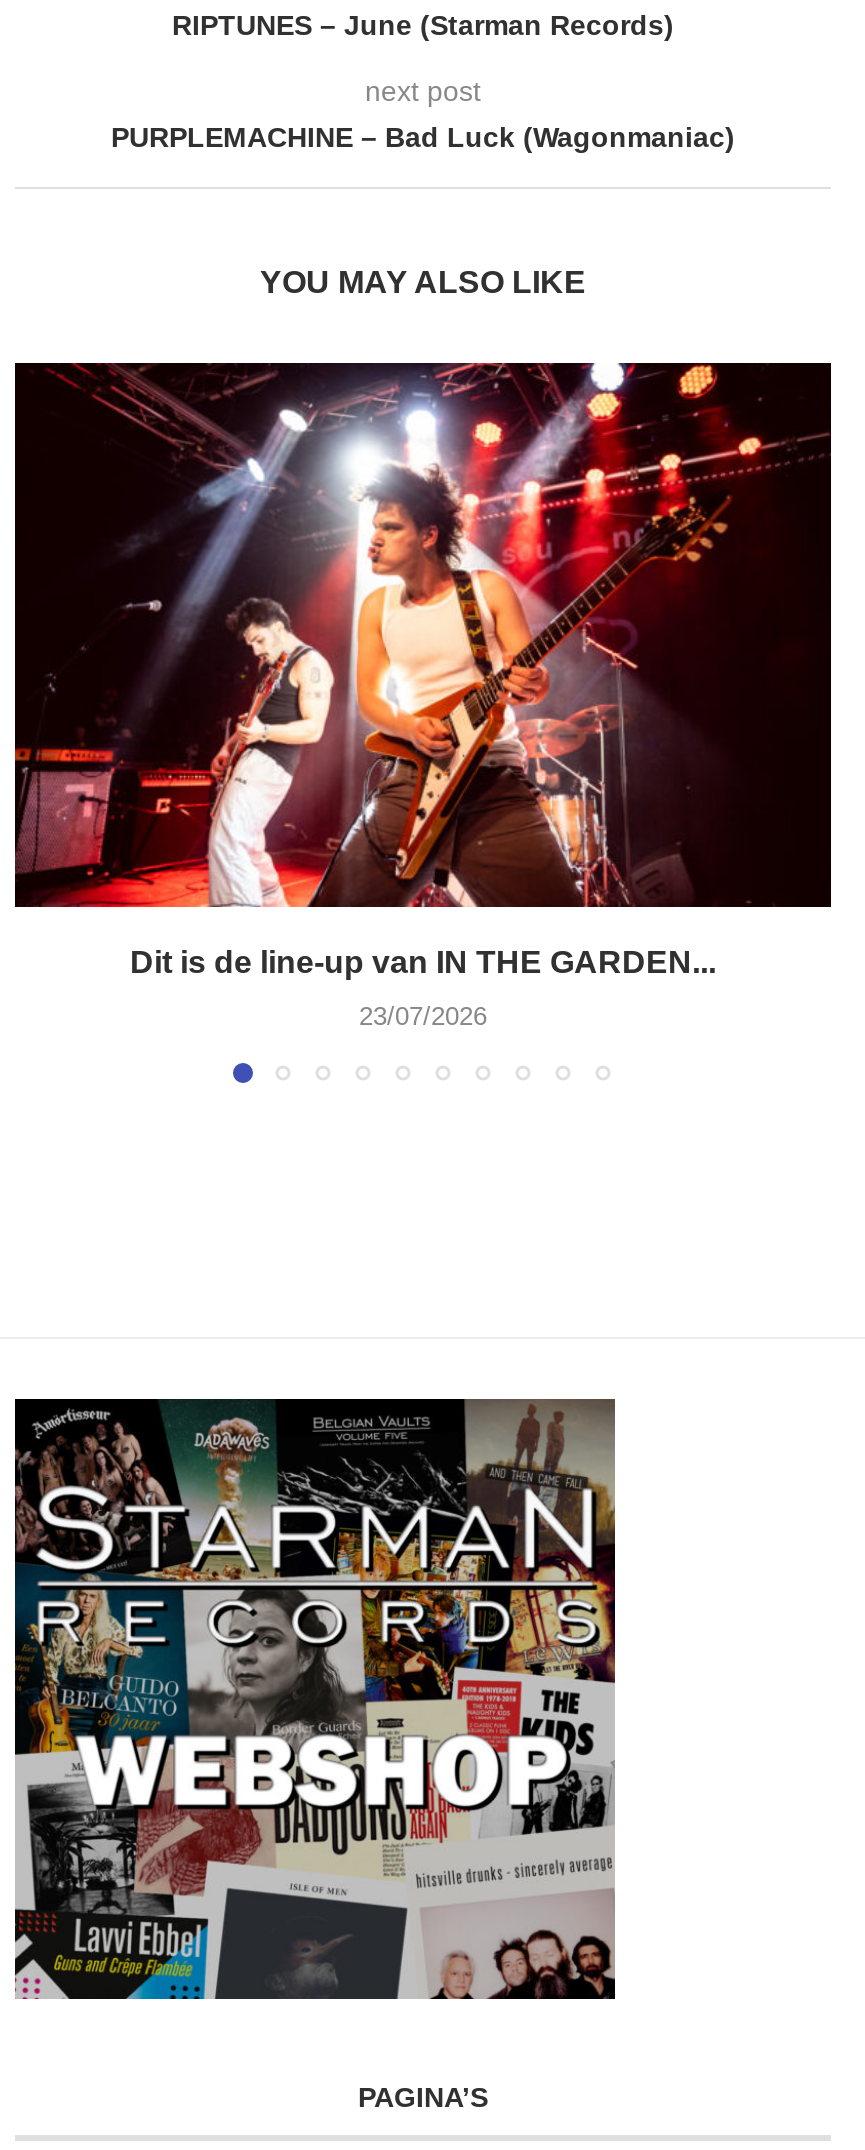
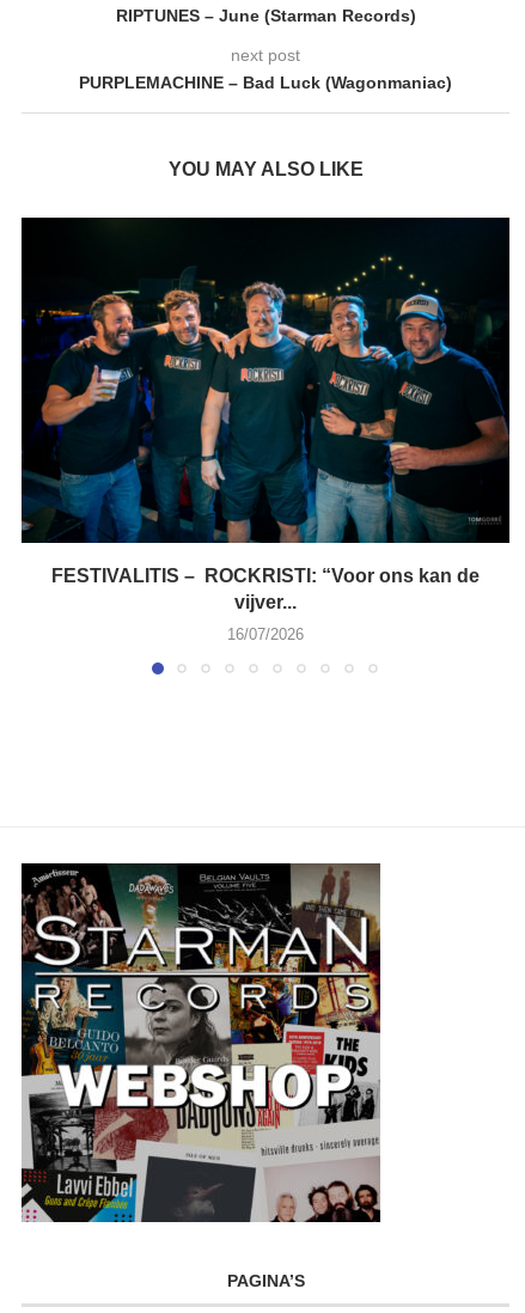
- [image]
- Dit is de line-up van IN THE GARDEN...
+ [image]
+ FESTIVALITIS – ROCKRISTI: “Voor ons kan de
+ vijver...

- 23/07/2026
+ 16/07/2026
